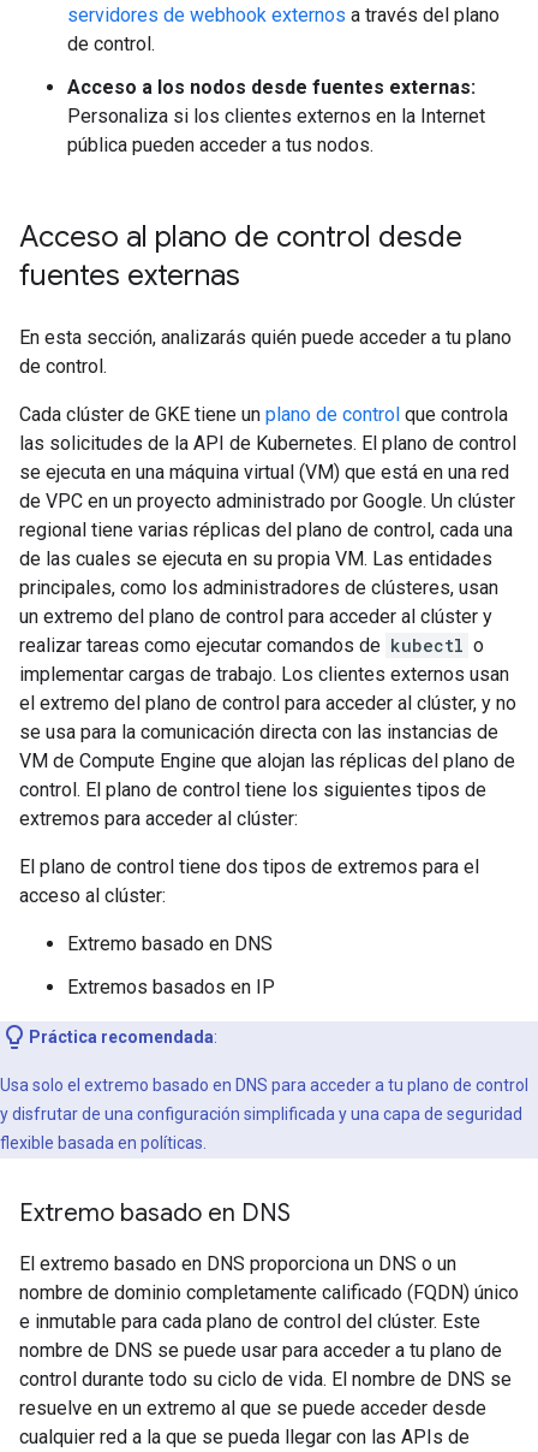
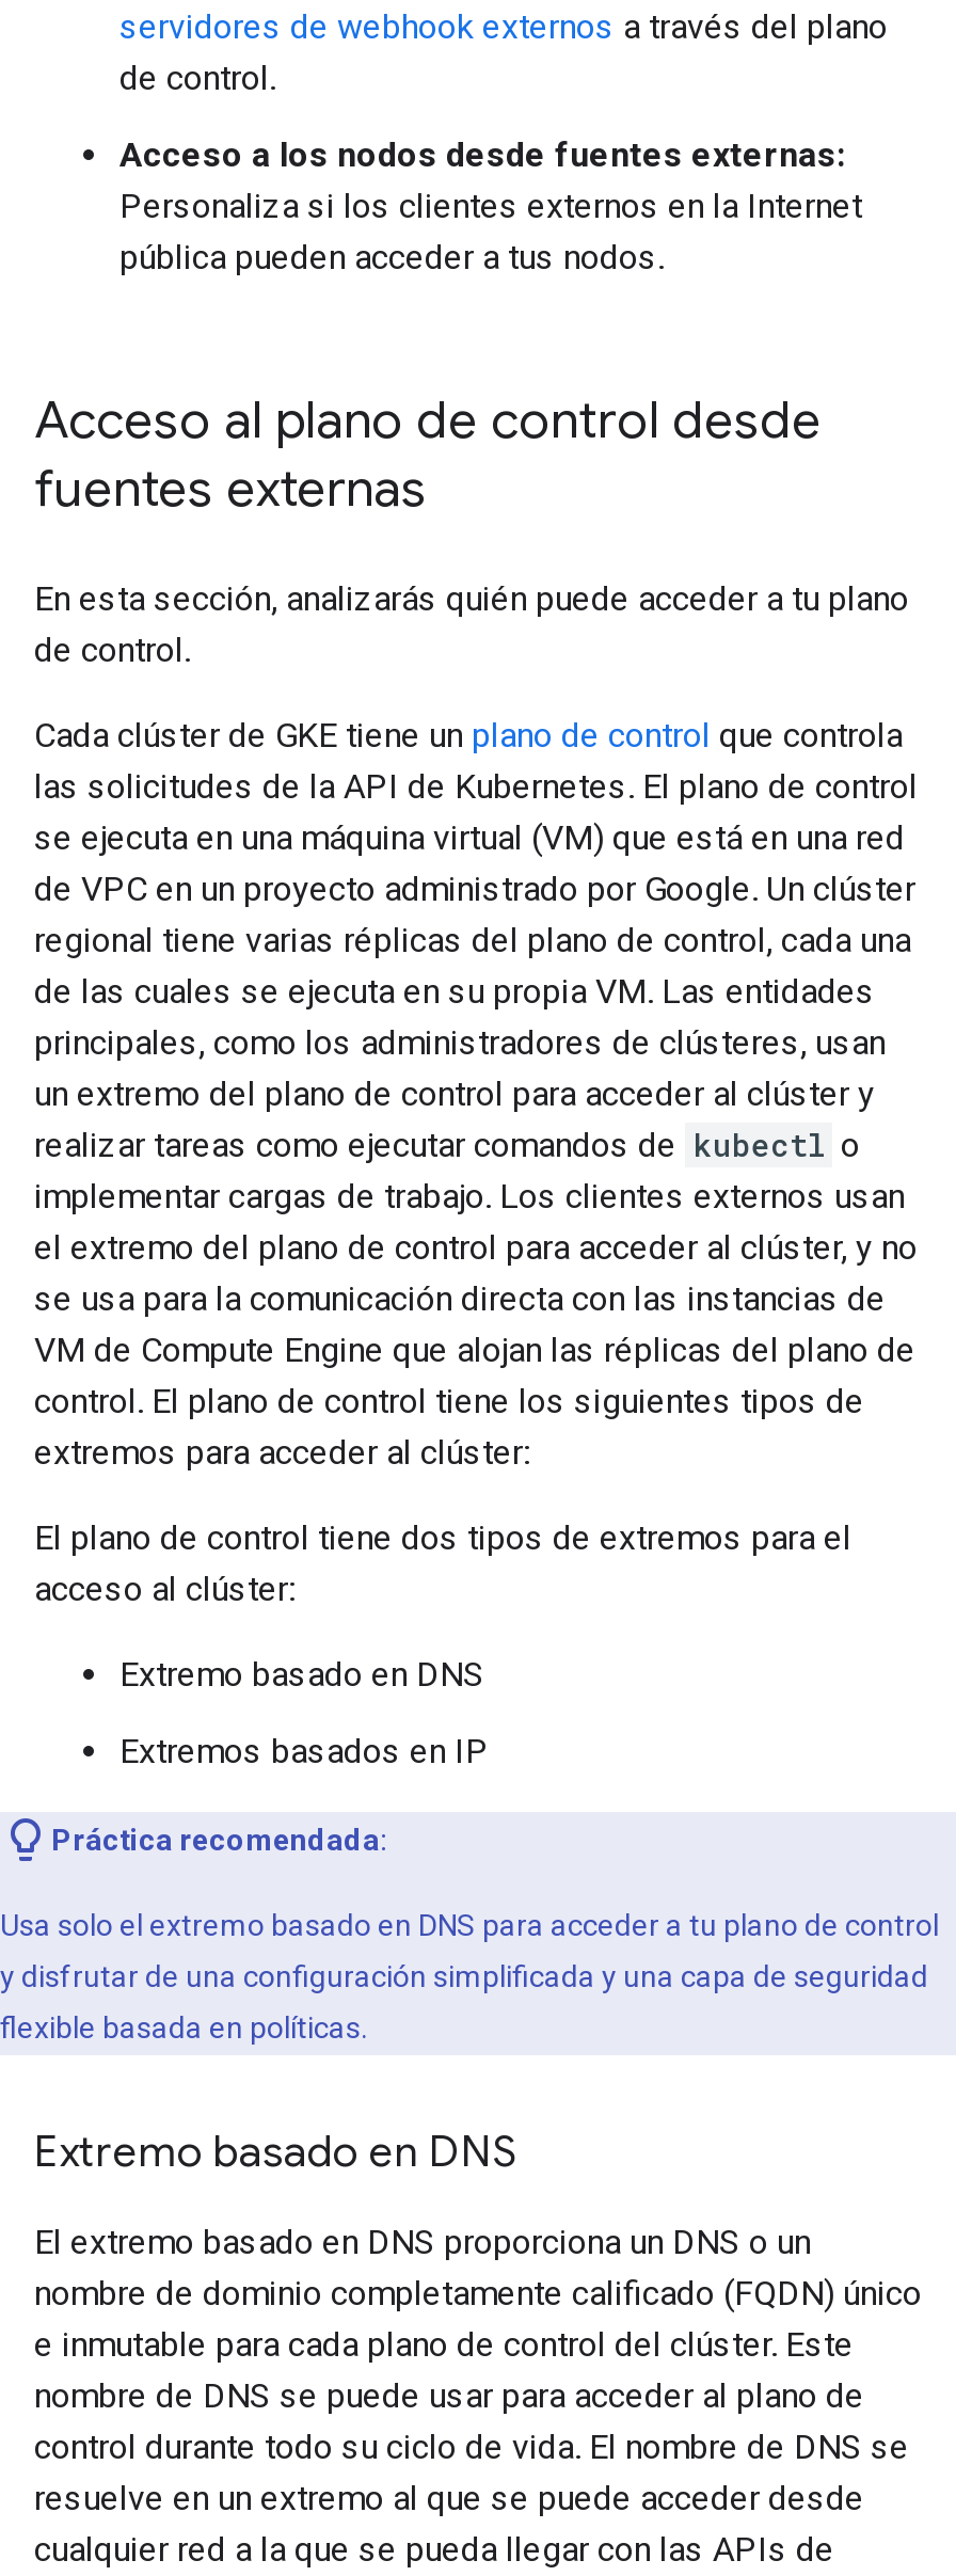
- nombre de DNS se puede usar para acceder a tu plano de
+ nombre de DNS se puede usar para acceder al plano de
